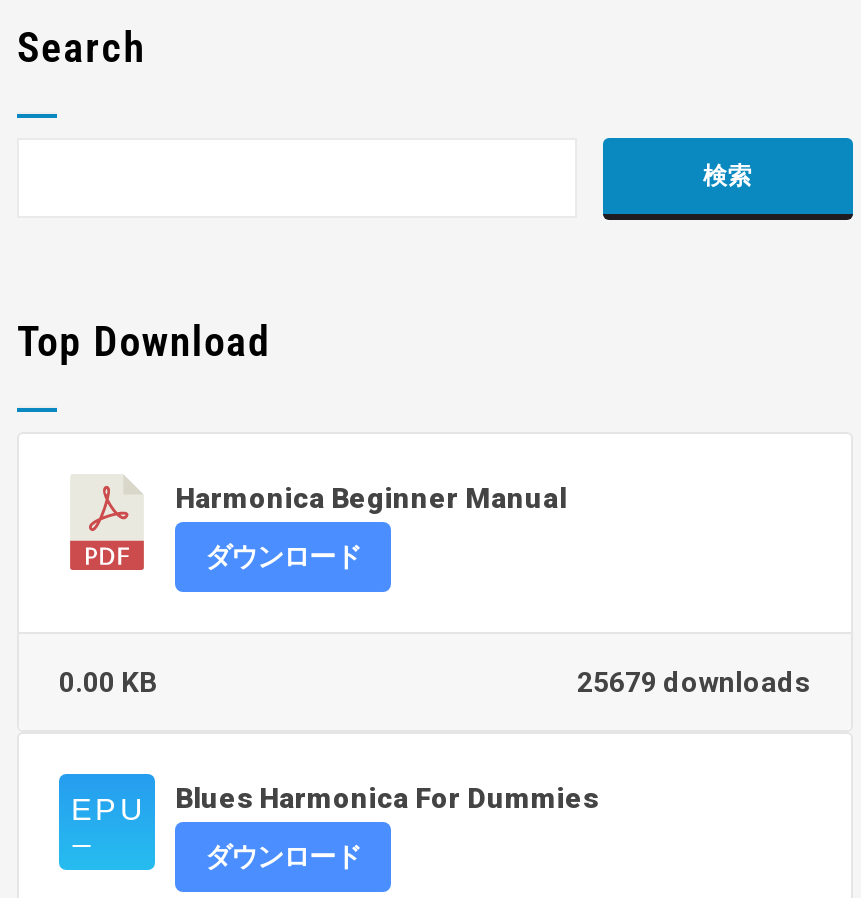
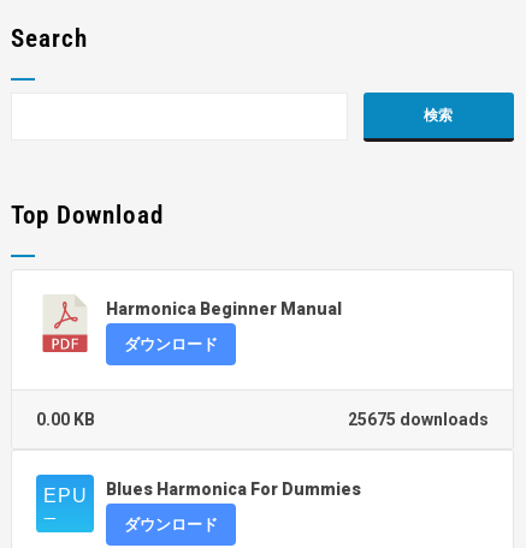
- 25679 downloads
+ 25675 downloads
